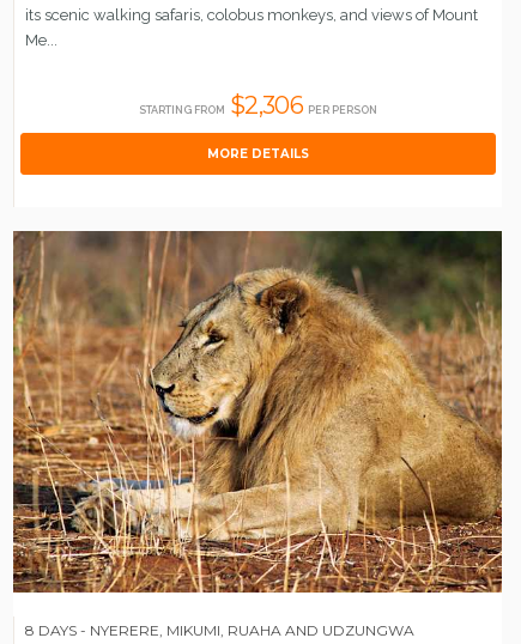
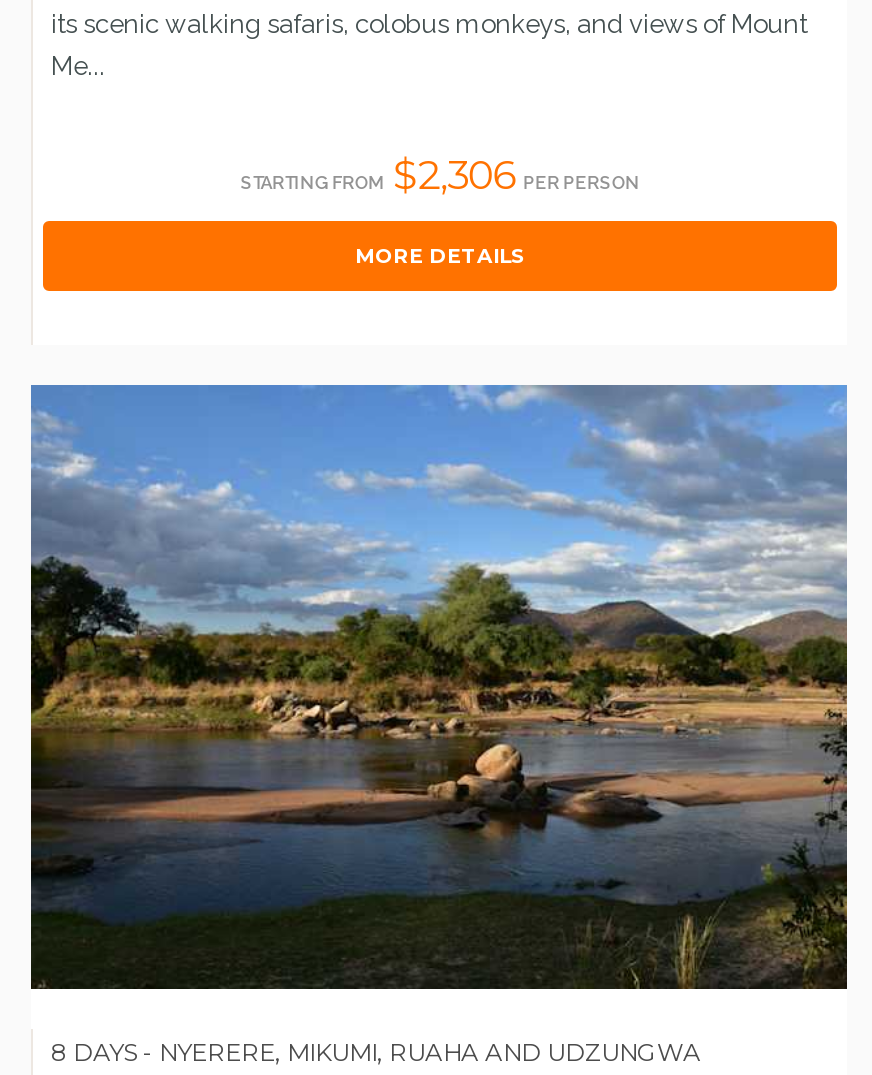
- [image]
+ [image]
